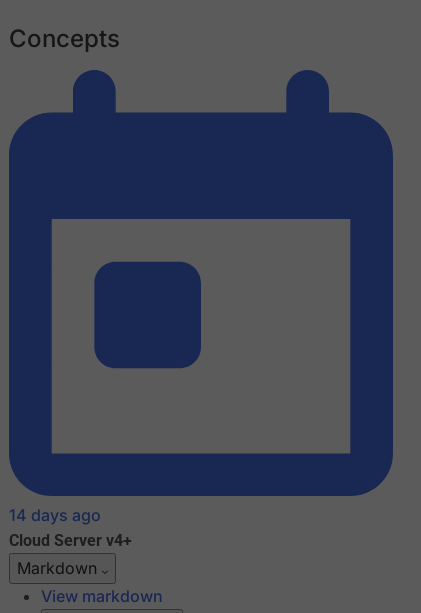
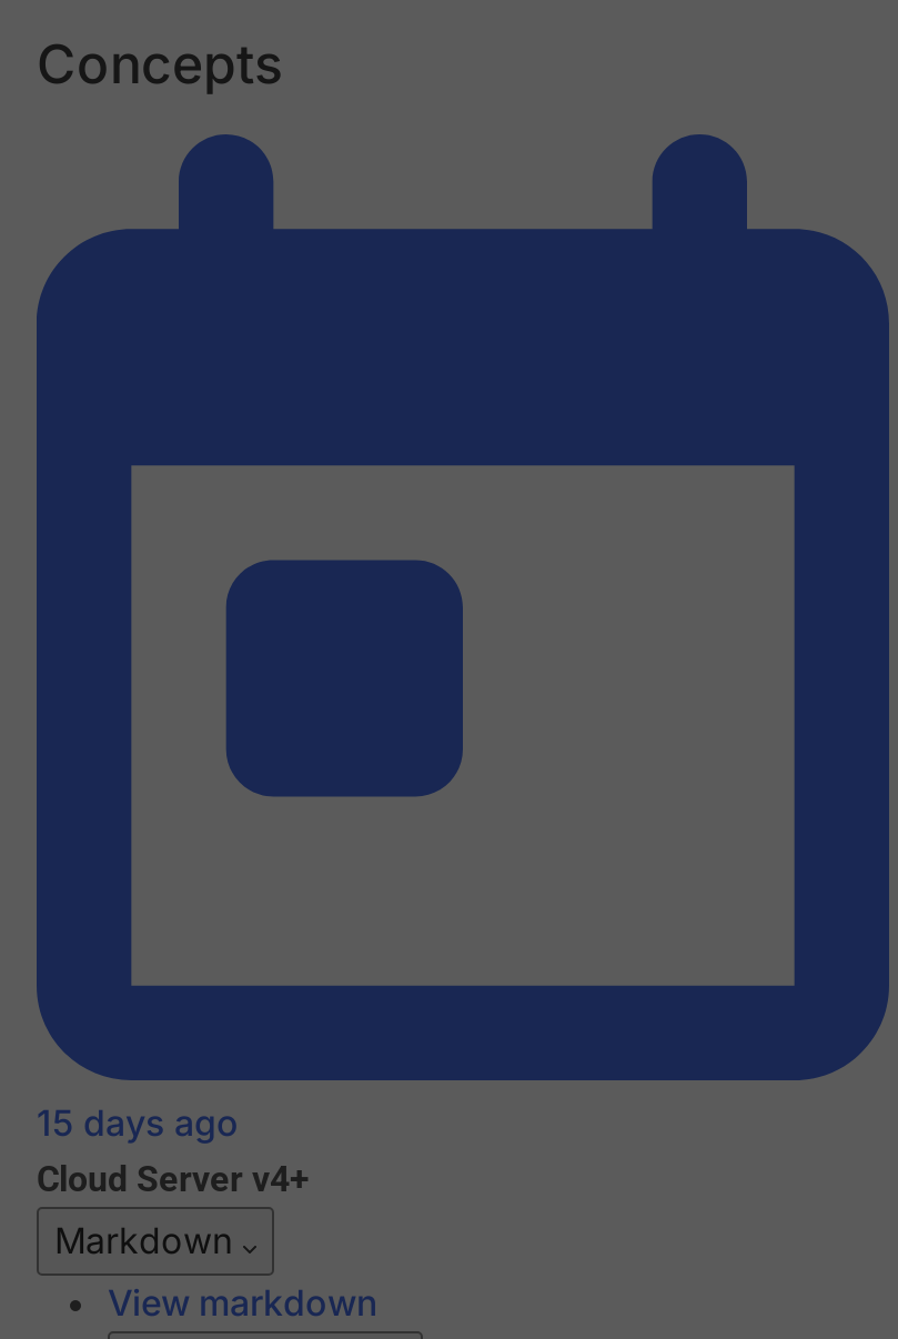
- 14 days ago
+ 15 days ago
